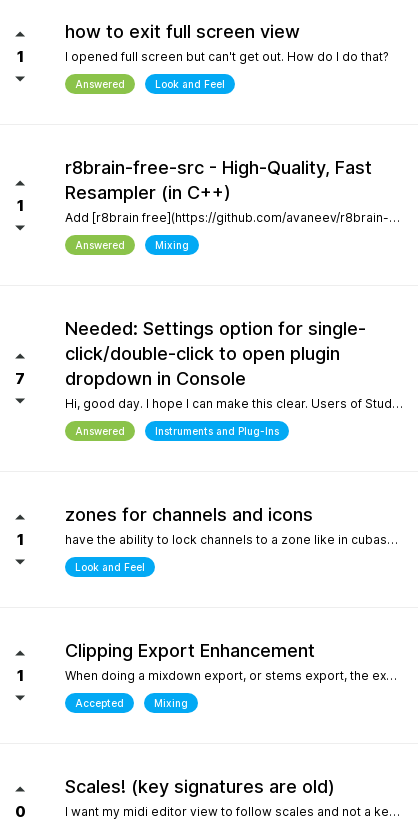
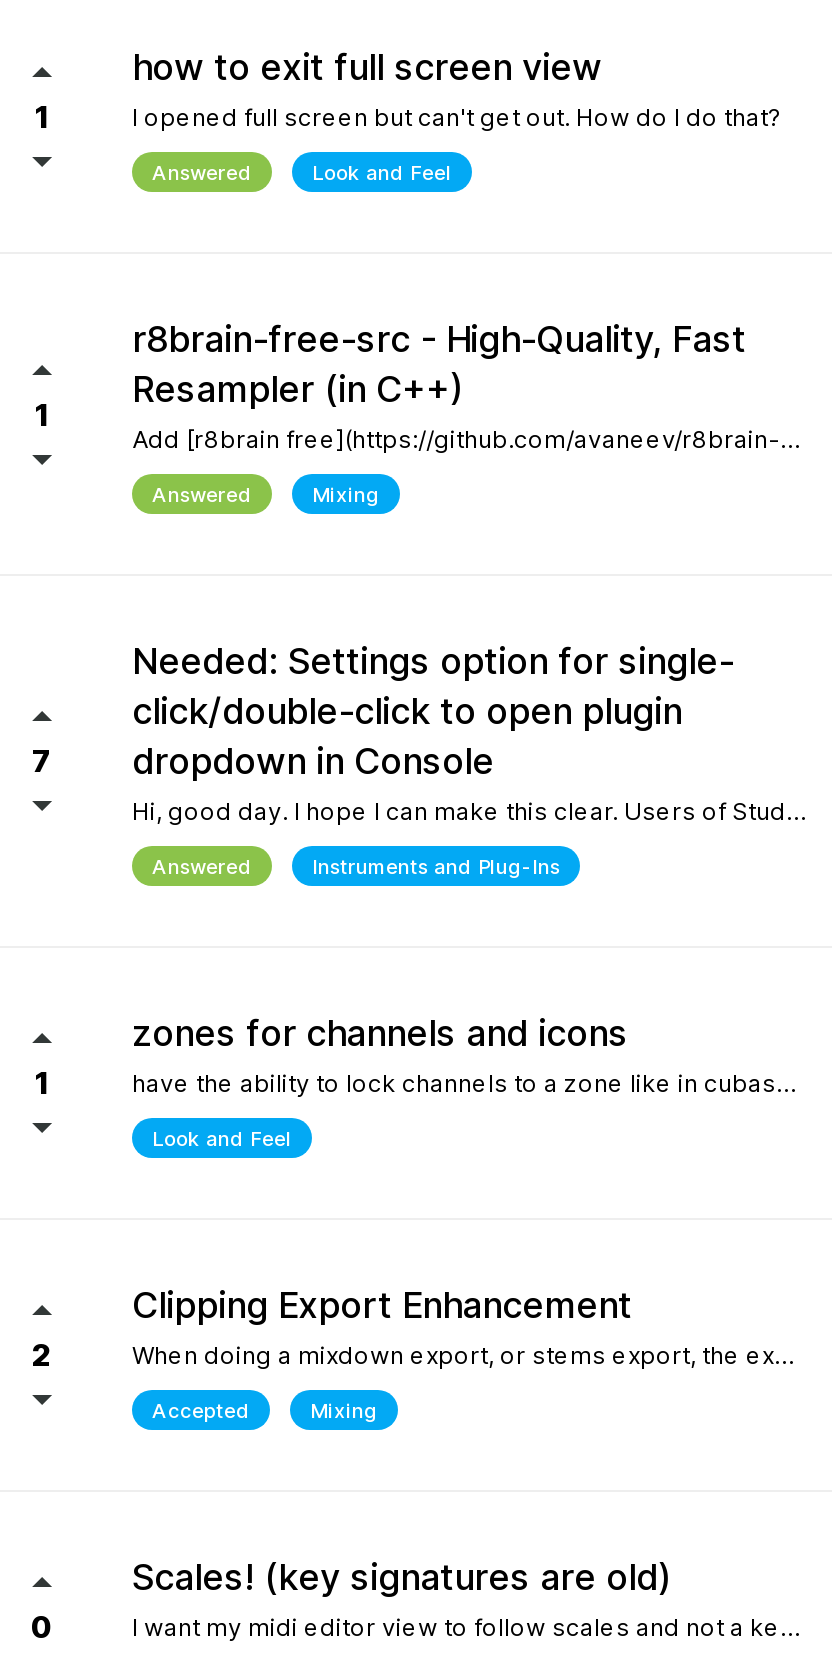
- 1
+ 2
